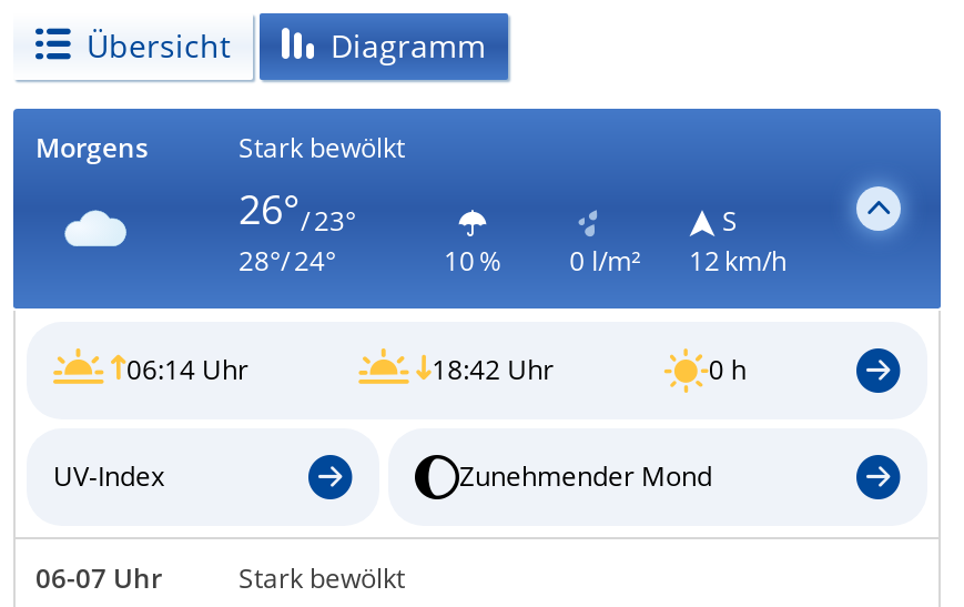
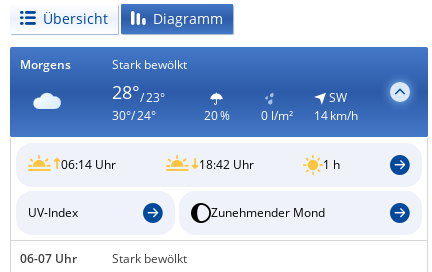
- 26°/ 23°
+ 28°/ 23°

- S
- 12 km/h
+ SW
+ 14 km/h

- 28°/ 24°
+ 30°/ 24°

- 10 %
+ 20 %

- 0 h
+ 1 h
